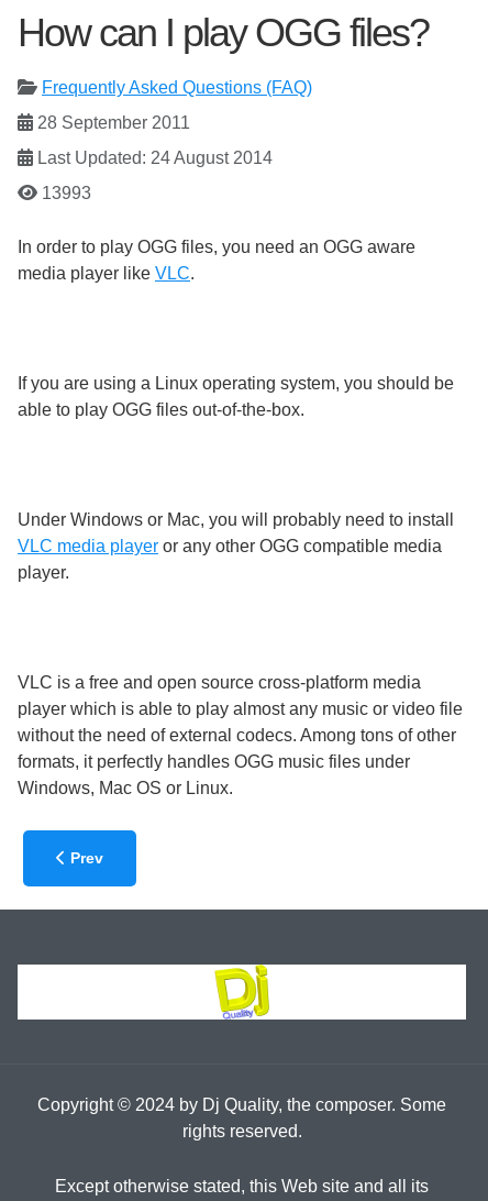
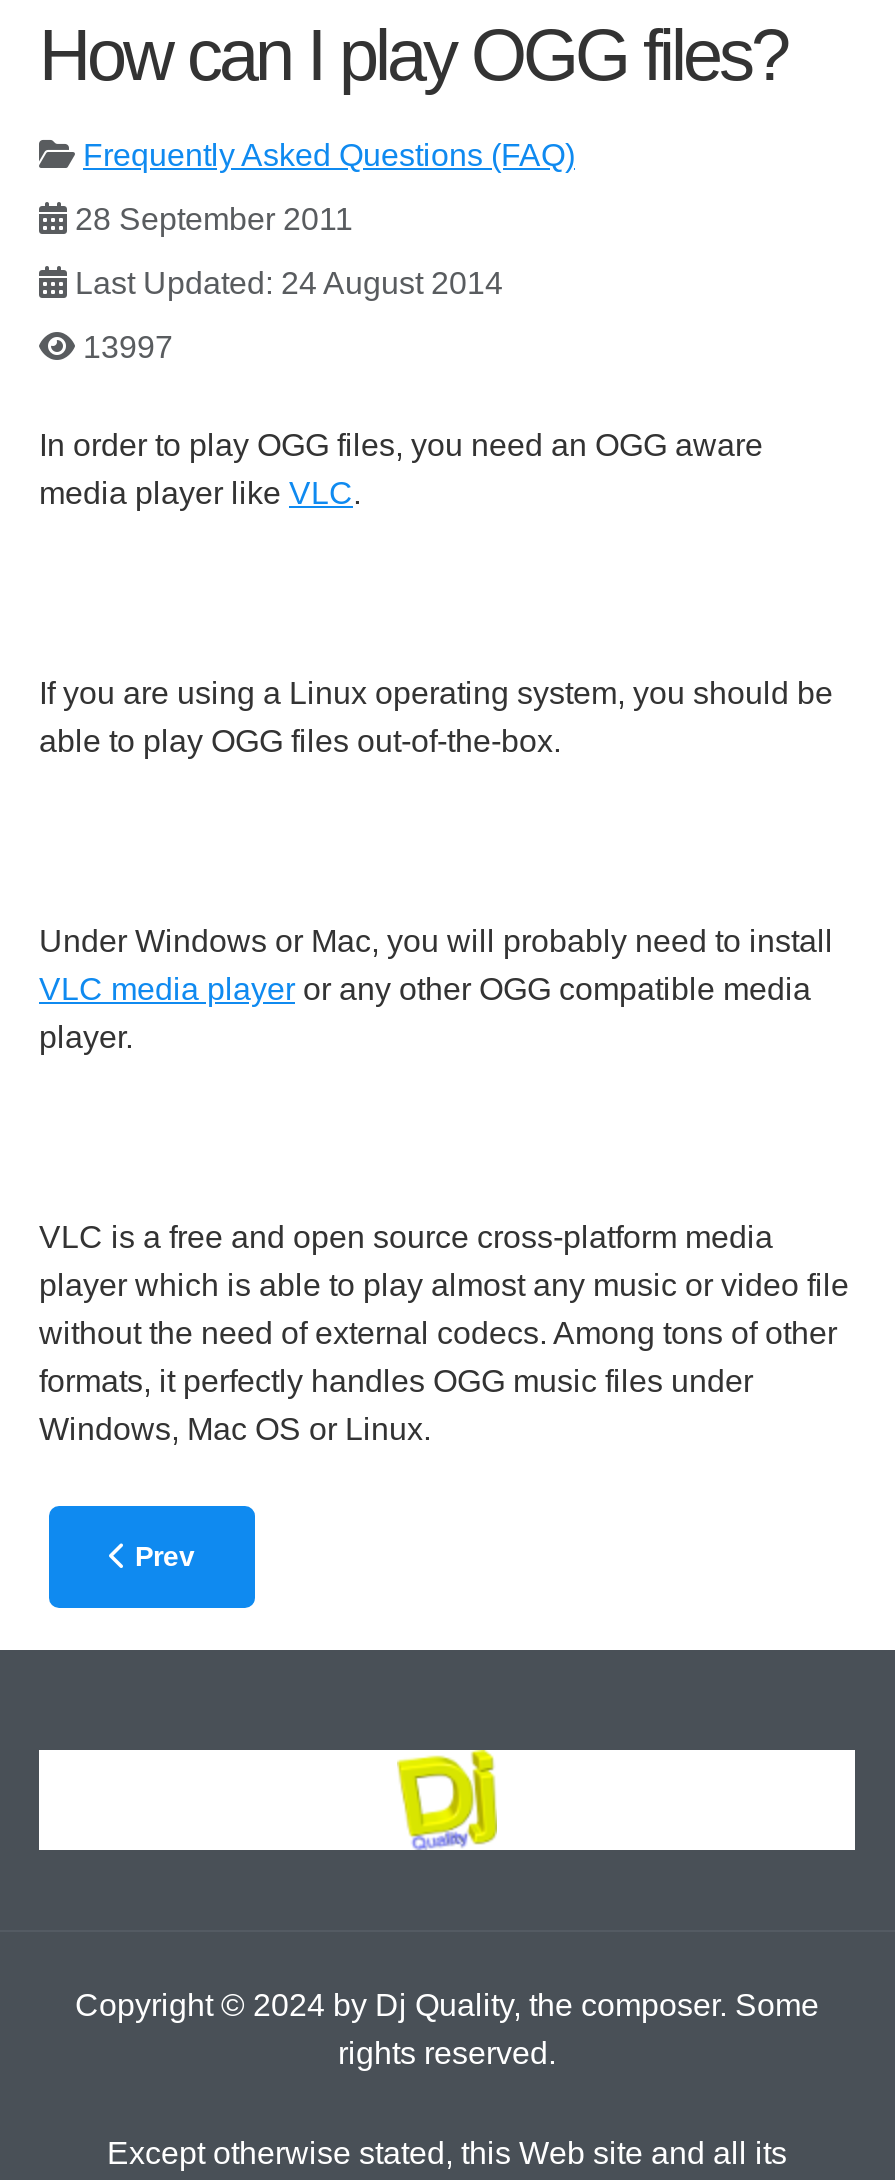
- 13993
+ 13997
